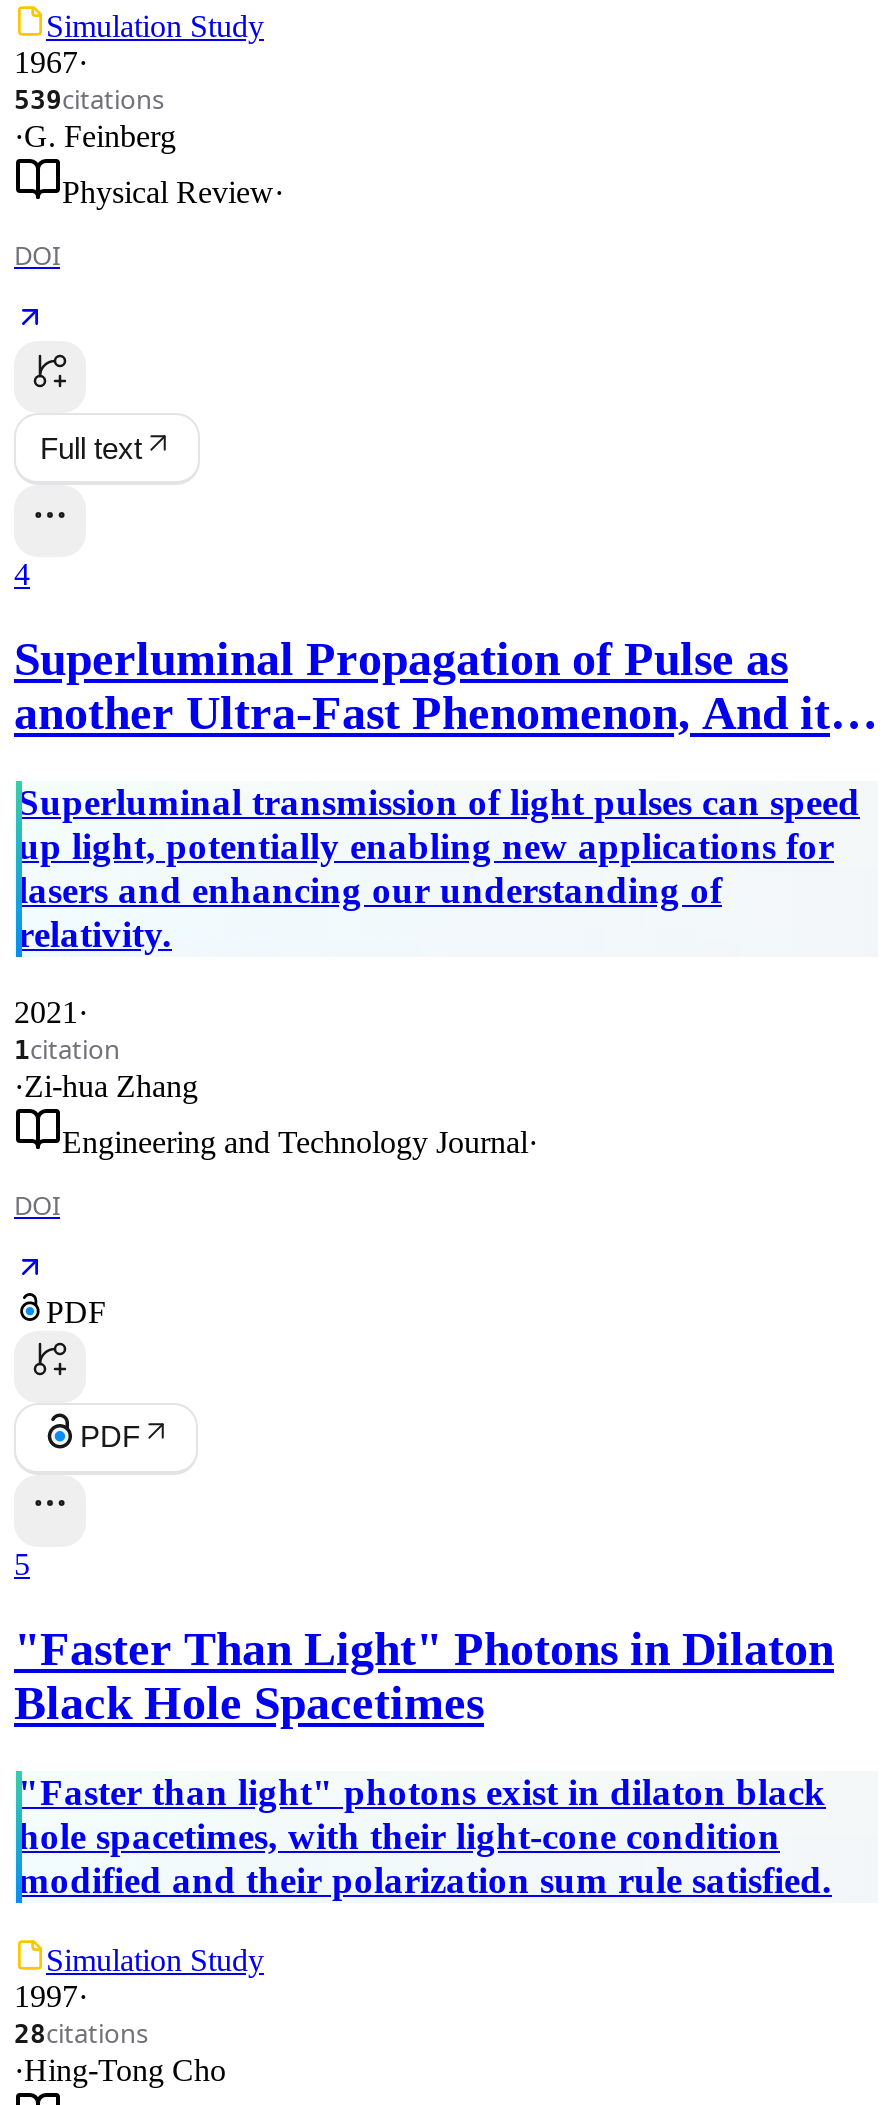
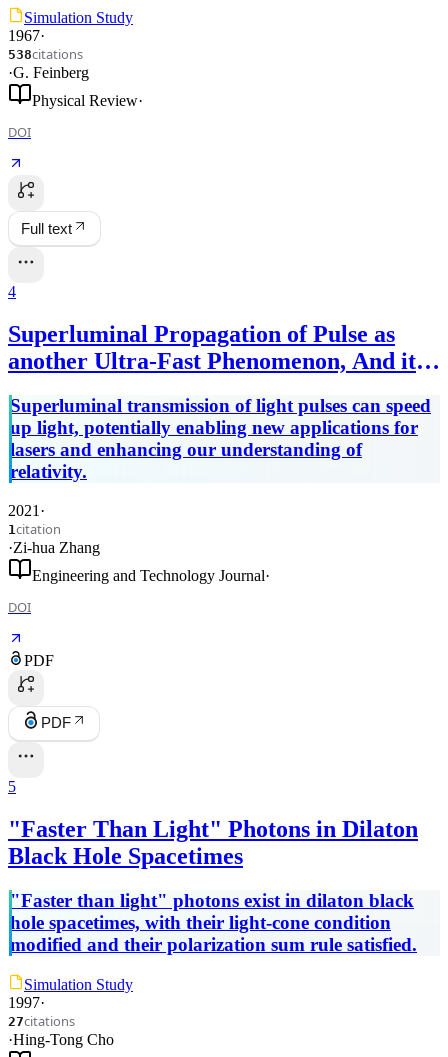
- 539citations
+ 538citations

- 28citations
+ 27citations
